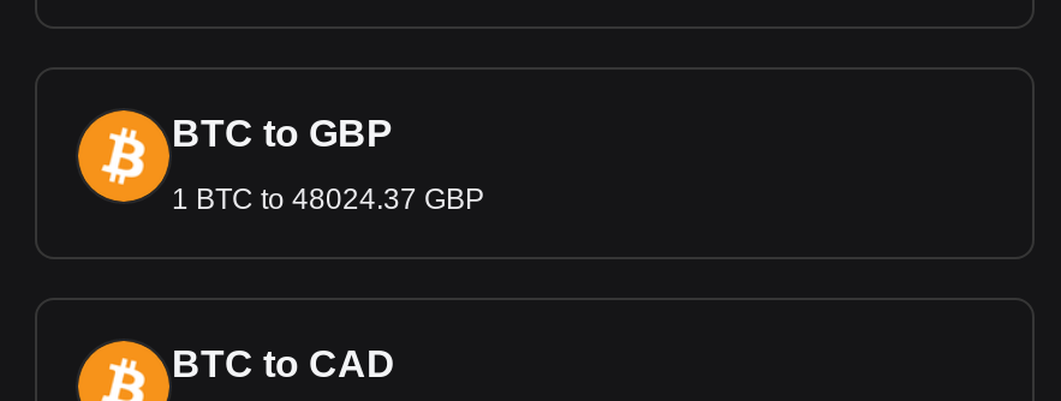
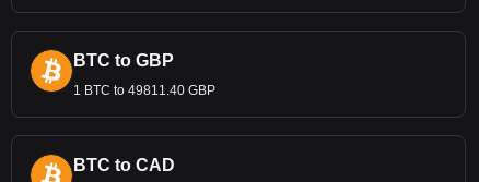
- 1 BTC to 48024.37 GBP
+ 1 BTC to 49811.40 GBP
